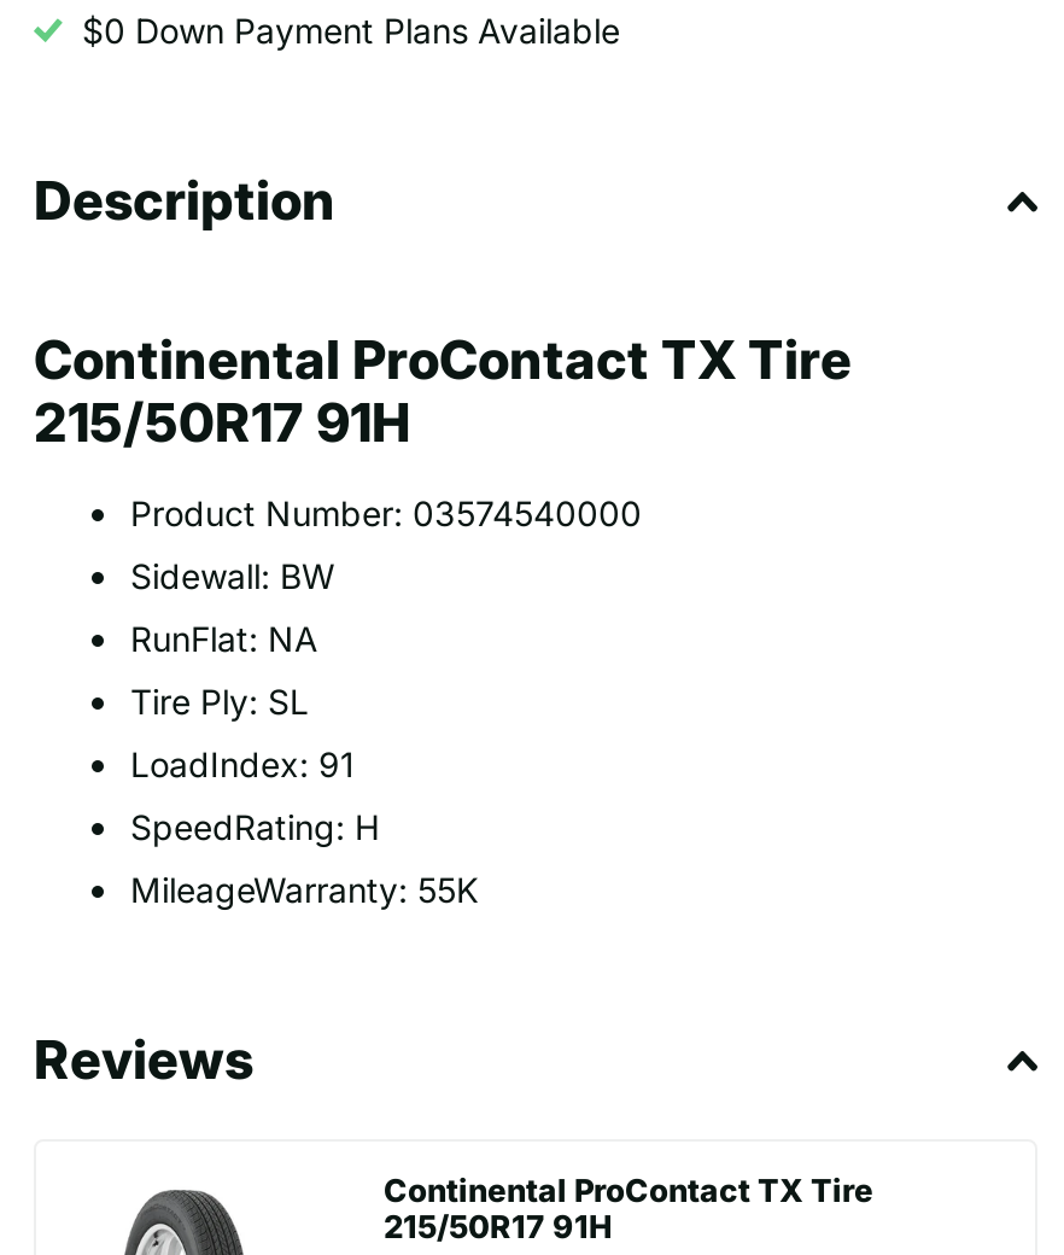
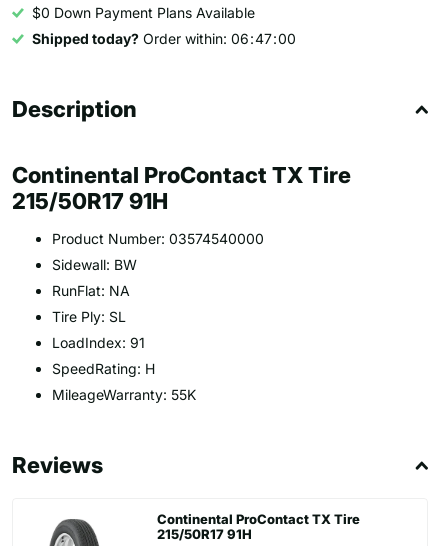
+ Shipped today? Order within: 06 47 00
